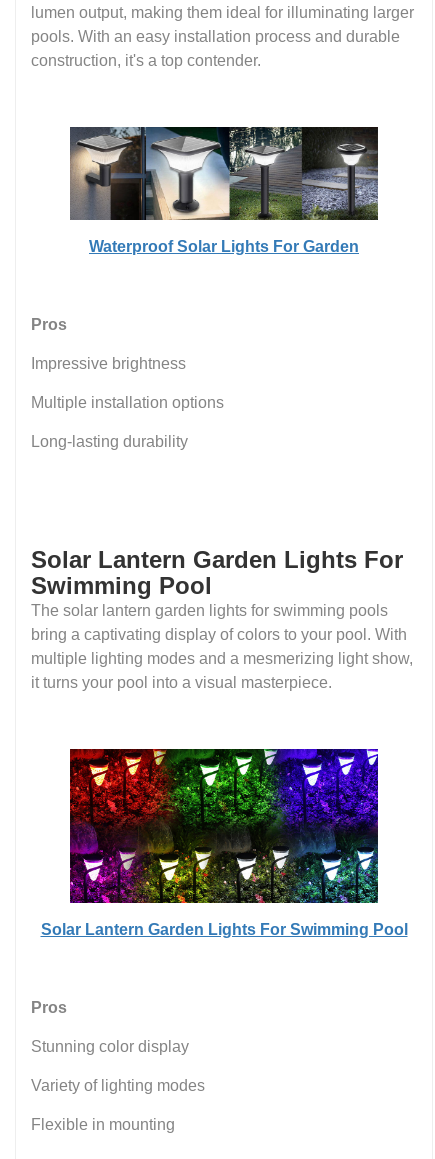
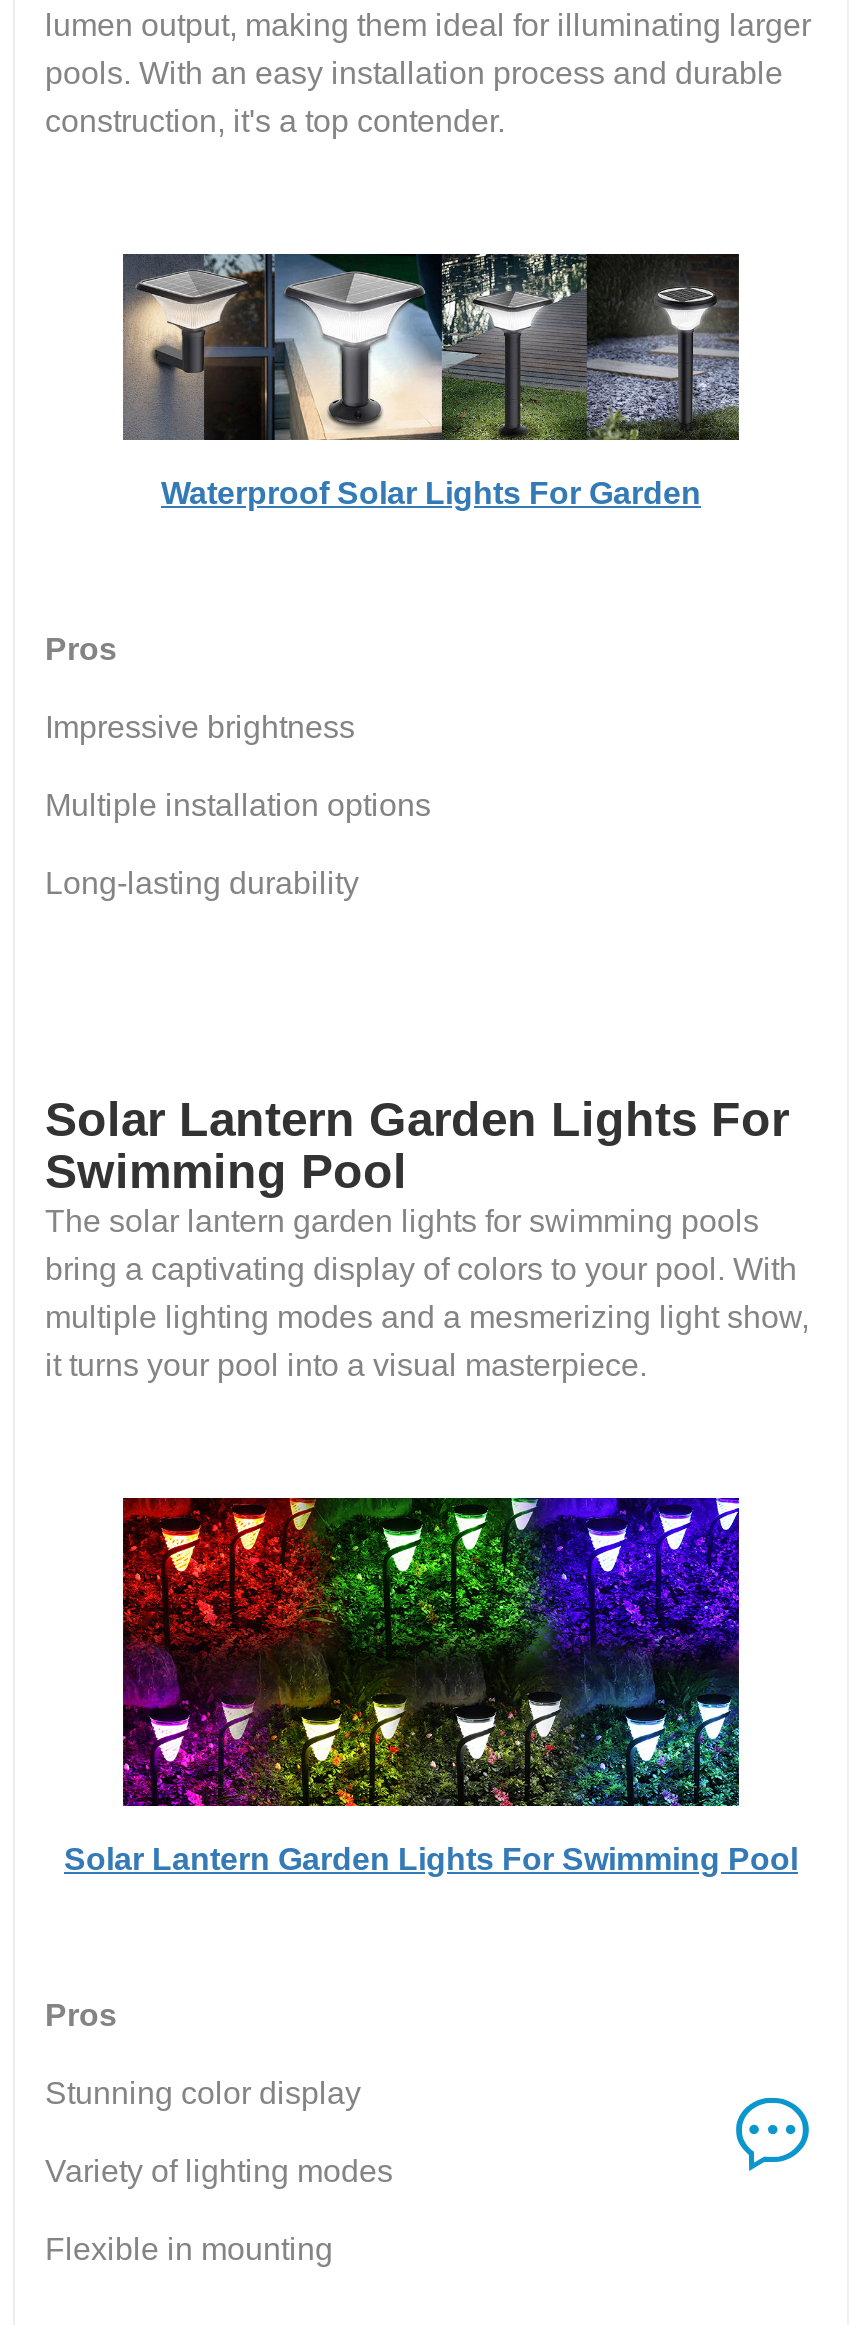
+ [image]
